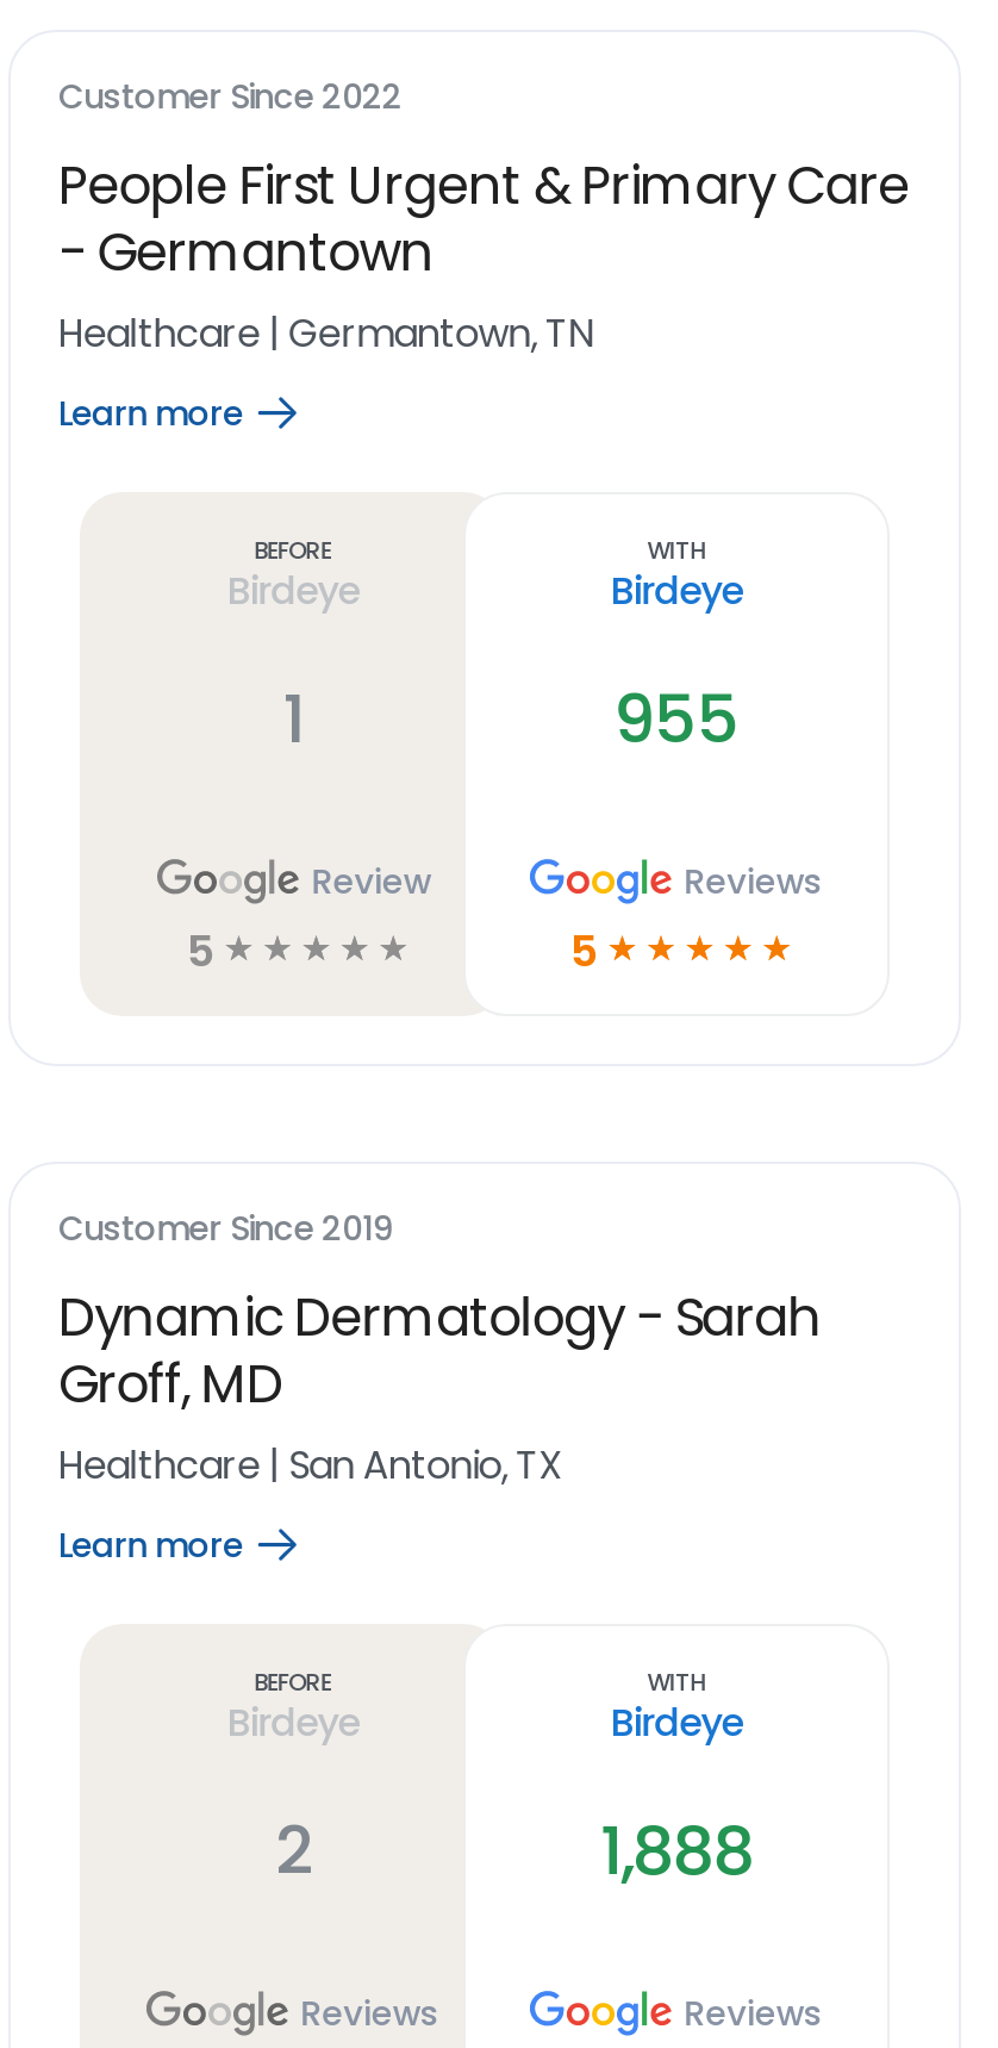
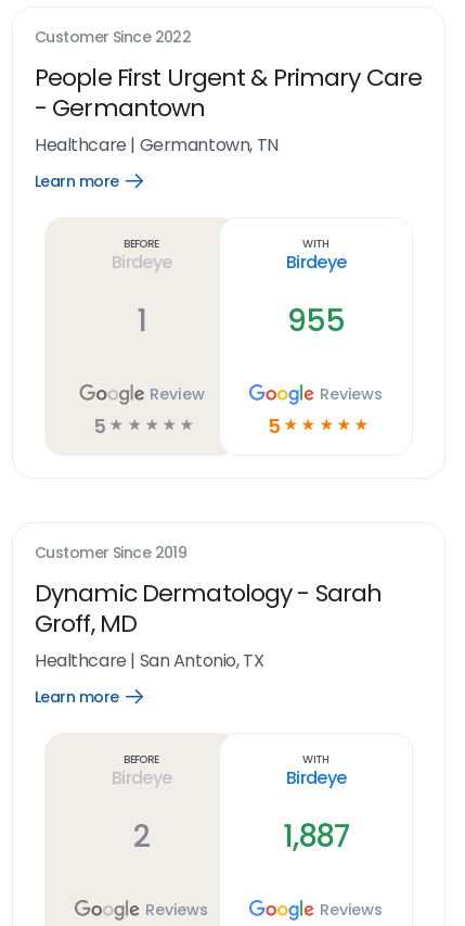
- 1,888
+ 1,887
